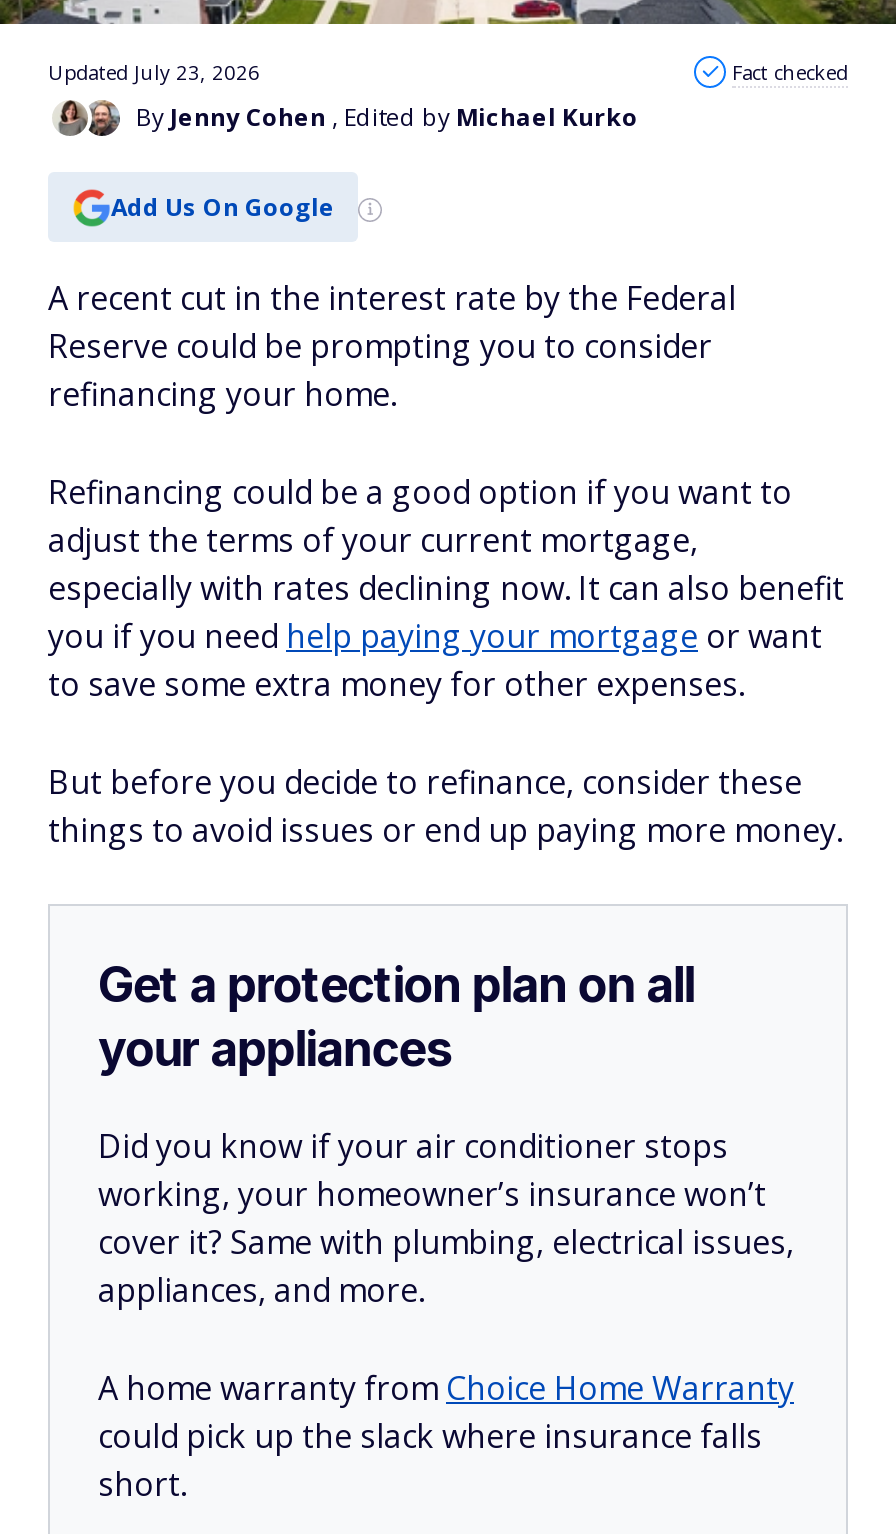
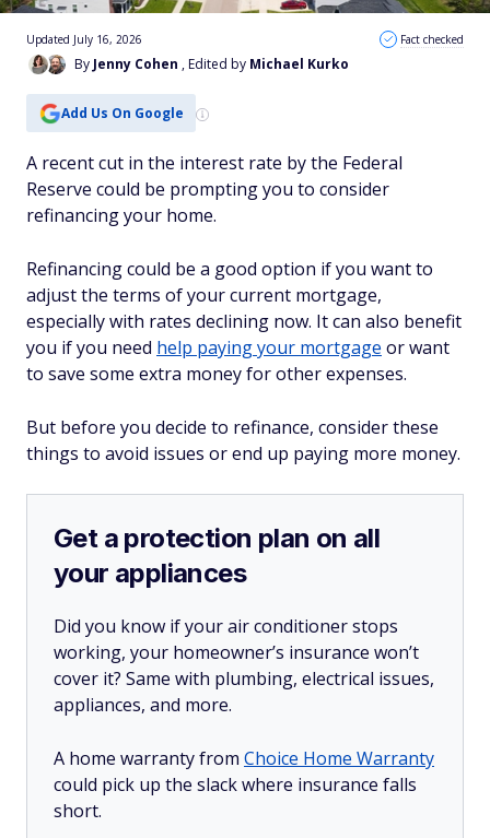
- Updated July 23, 2026
+ Updated July 16, 2026
